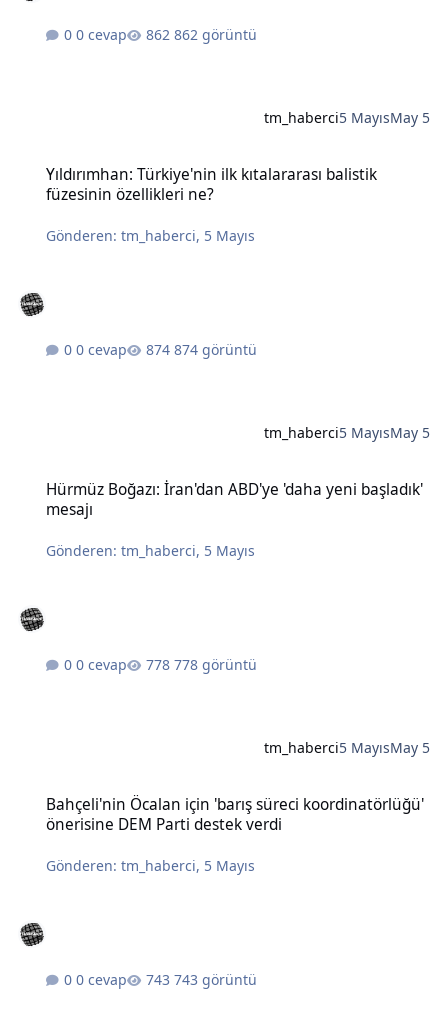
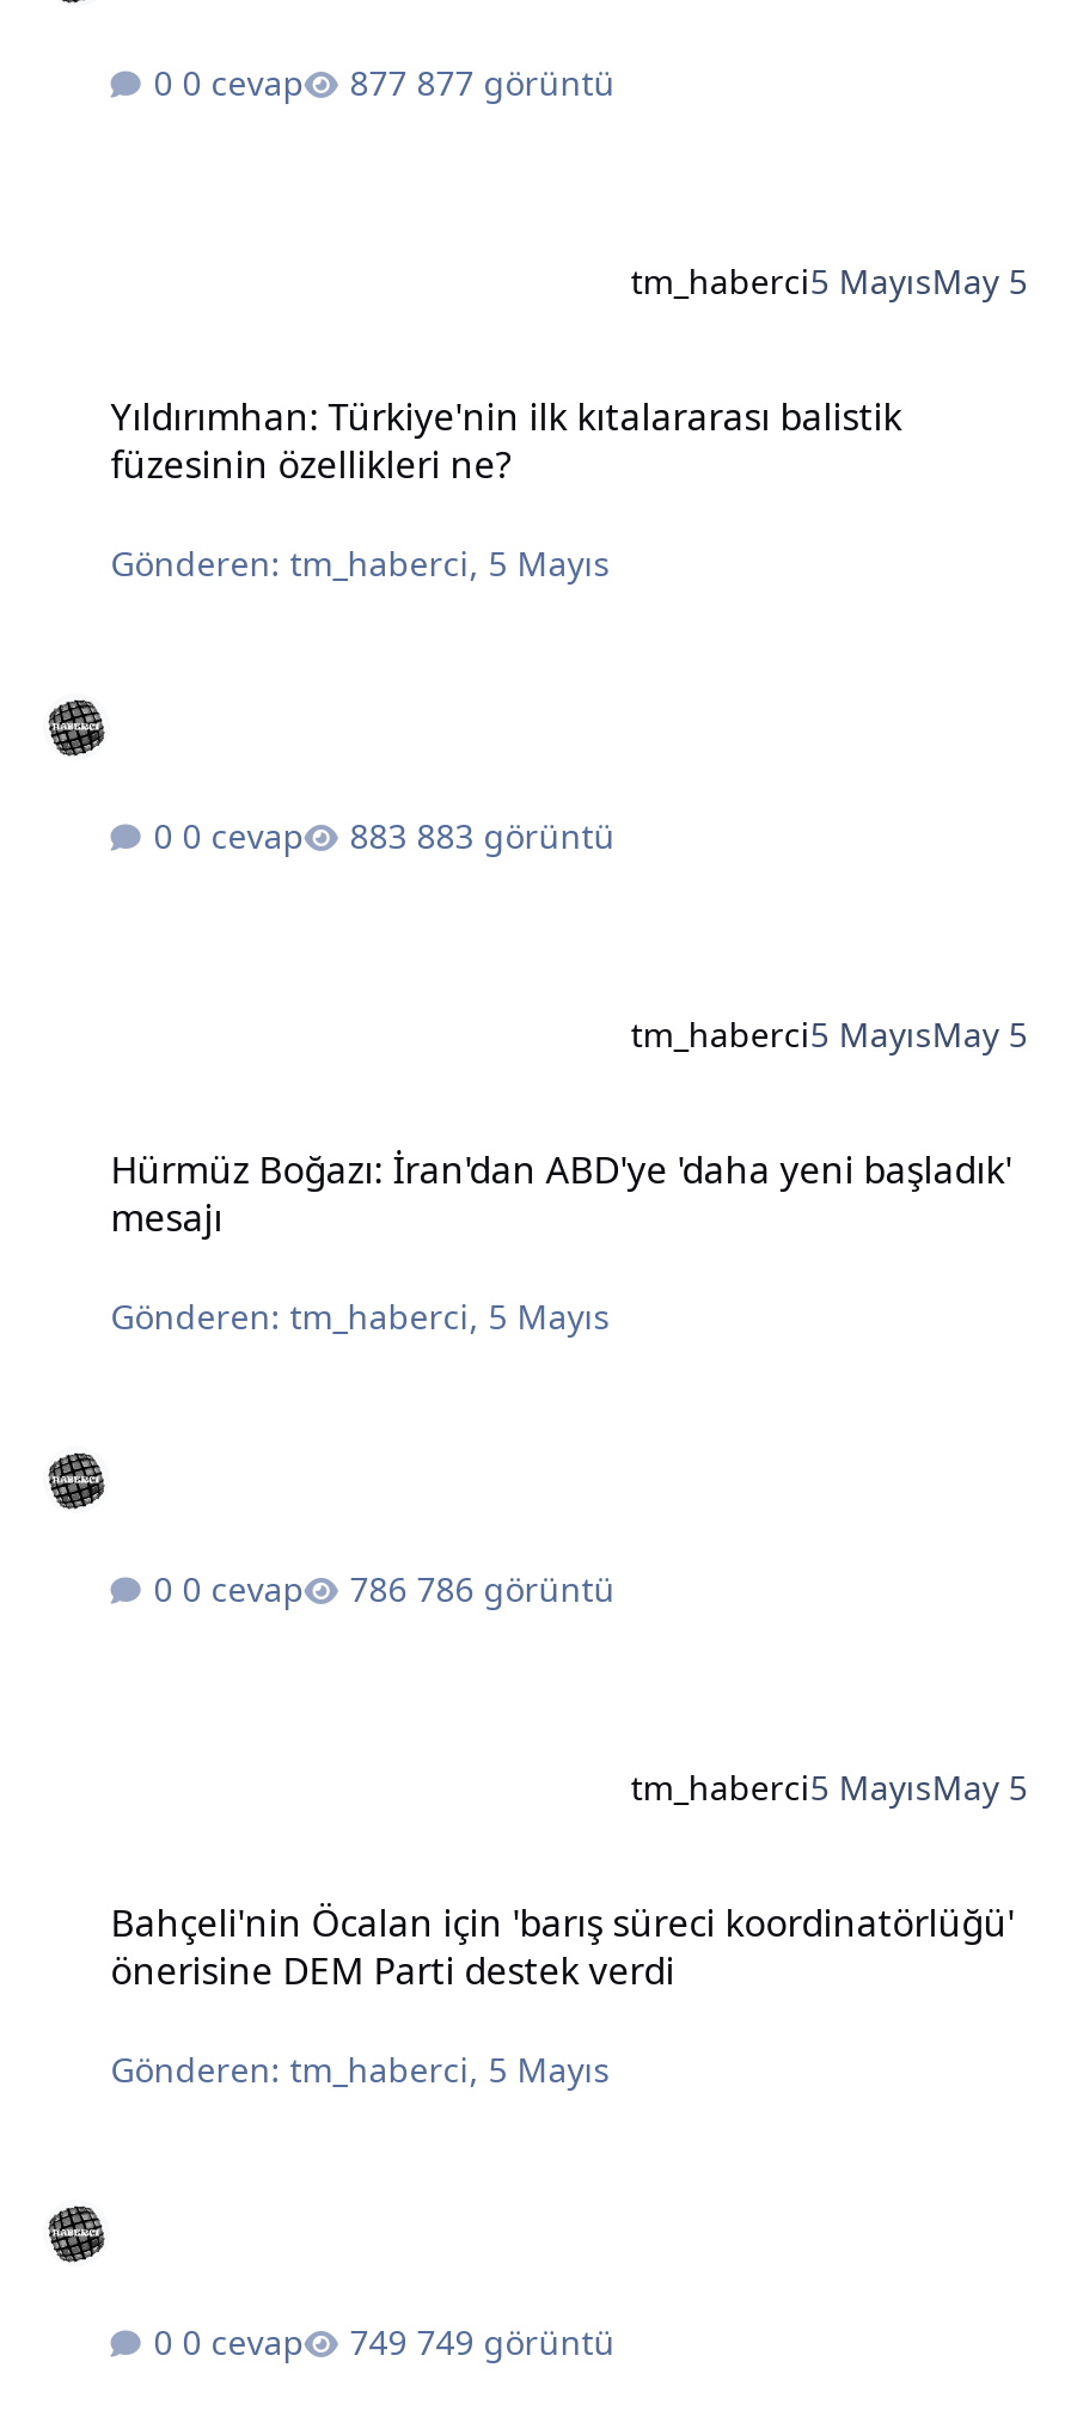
- 862 görüntü
+ 877 görüntü

- 874 görüntü
+ 883 görüntü

- 778 görüntü
+ 786 görüntü

- 743 görüntü
+ 749 görüntü
